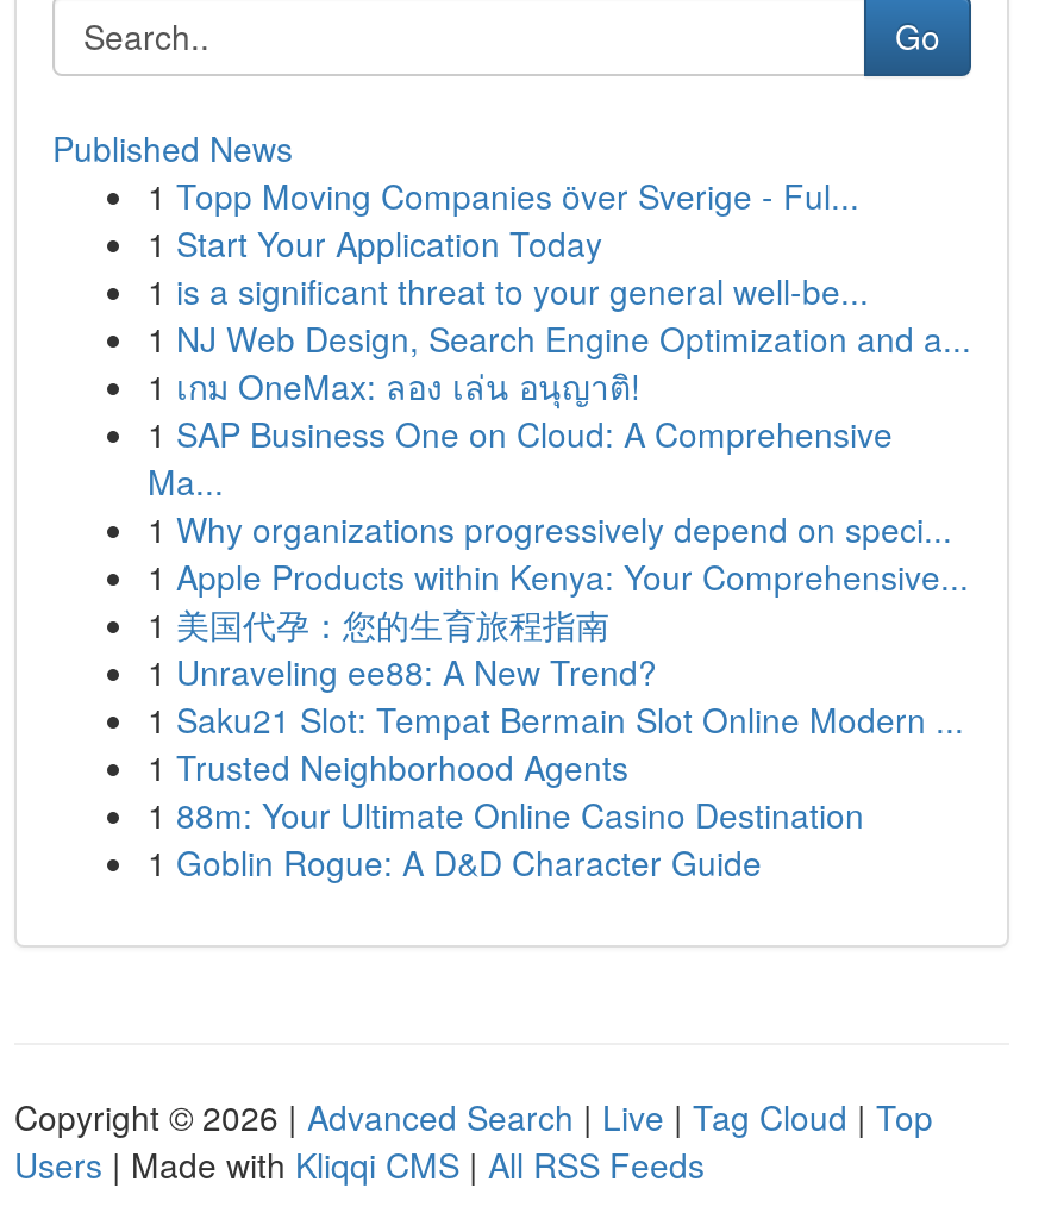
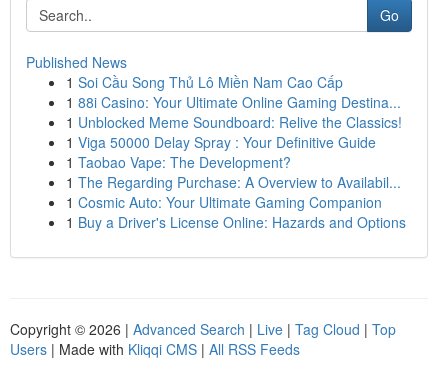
- 1 Topp Moving Companies över Sverige - Ful...
- 1 Start Your Application Today
- 1 is a significant threat to your general well-be...
- 1 NJ Web Design, Search Engine Optimization and a...
- 1 เกม OneMax: ลอง เล่น อนุญาติ!
- 1 SAP Business One on Cloud: A Comprehensive
- Ma...
- 1 Why organizations progressively depend on speci...
- 1 Apple Products within Kenya: Your Comprehensive...
- 1 美国代孕：您的生育旅程指南
- 1 Unraveling ee88: A New Trend?
- 1 Saku21 Slot: Tempat Bermain Slot Online Modern ...
- 1 Trusted Neighborhood Agents
- 1 88m: Your Ultimate Online Casino Destination
- 1 Goblin Rogue: A D&D Character Guide
+ 1 Soi Cầu Song Thủ Lô Miền Nam Cao Cấp
+ 1 88i Casino: Your Ultimate Online Gaming Destina...
+ 1 Unblocked Meme Soundboard: Relive the Classics!
+ 1 Viga 50000 Delay Spray : Your Definitive Guide
+ 1 Taobao Vape: The Development?
+ 1 The Regarding Purchase: A Overview to Availabil...
+ 1 Cosmic Auto: Your Ultimate Gaming Companion
+ 1 Buy a Driver's License Online: Hazards and Options
